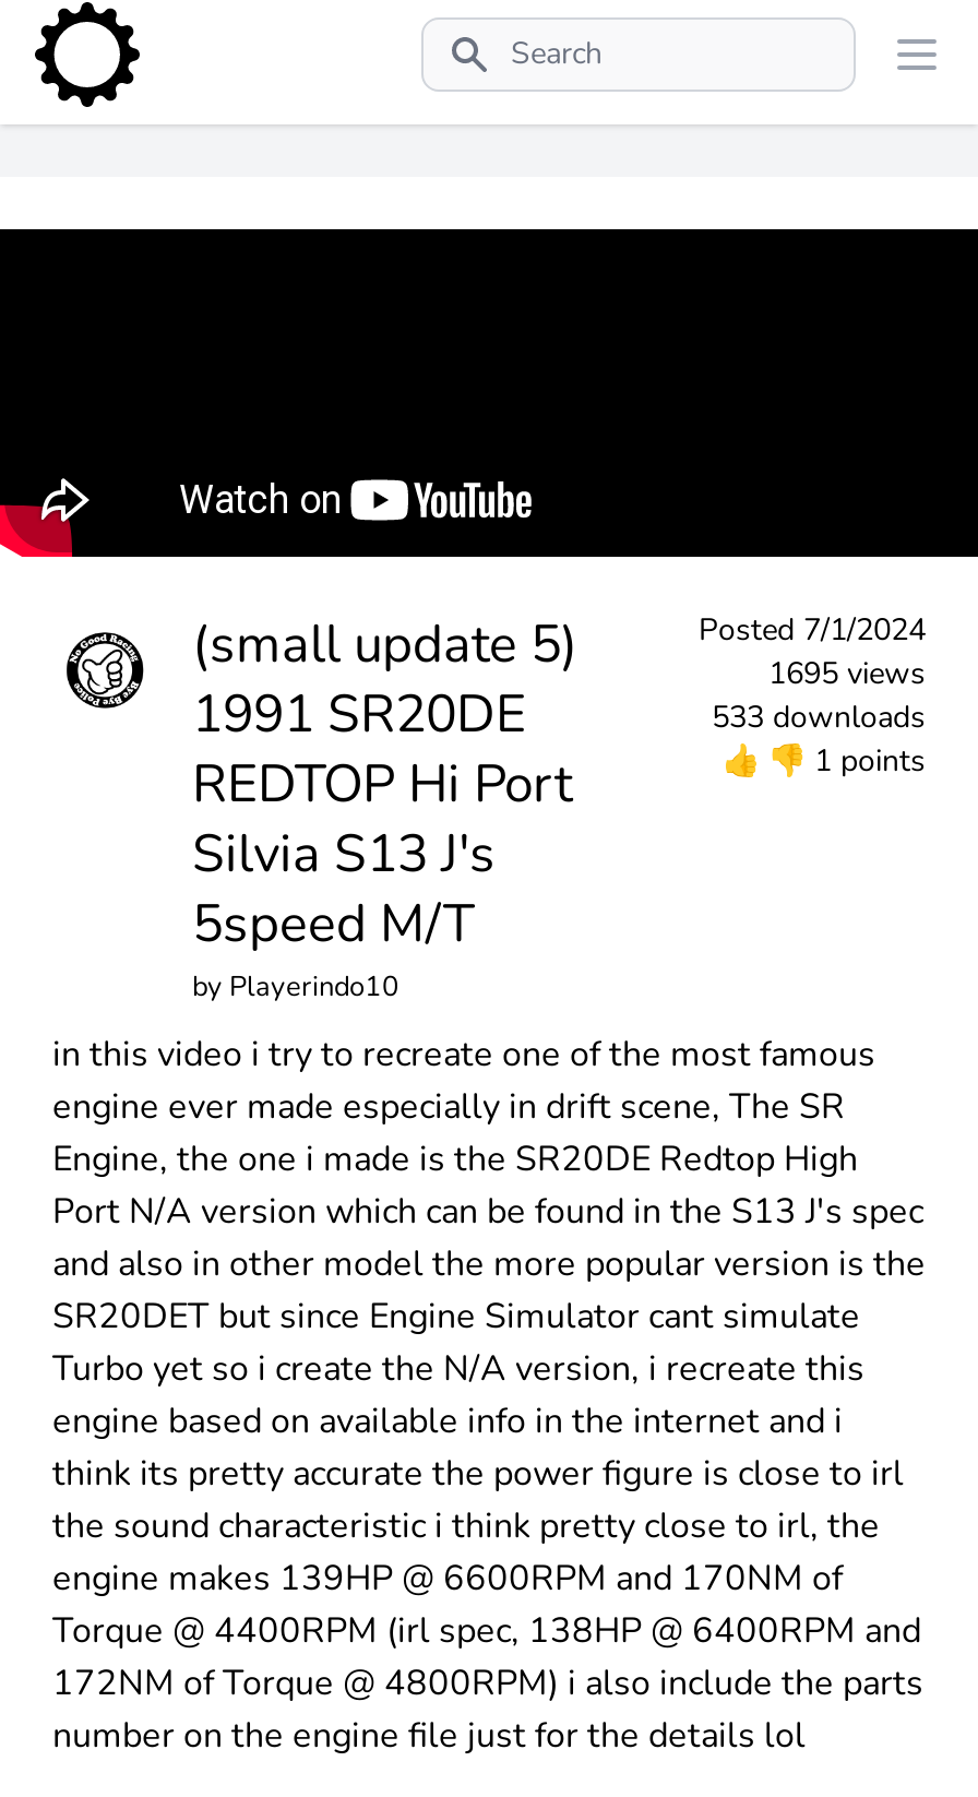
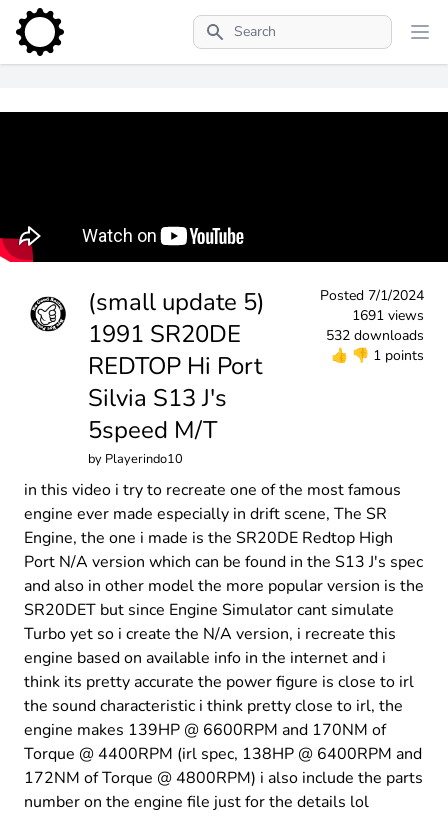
- 1695 views
+ 1691 views

- 533 downloads
+ 532 downloads
